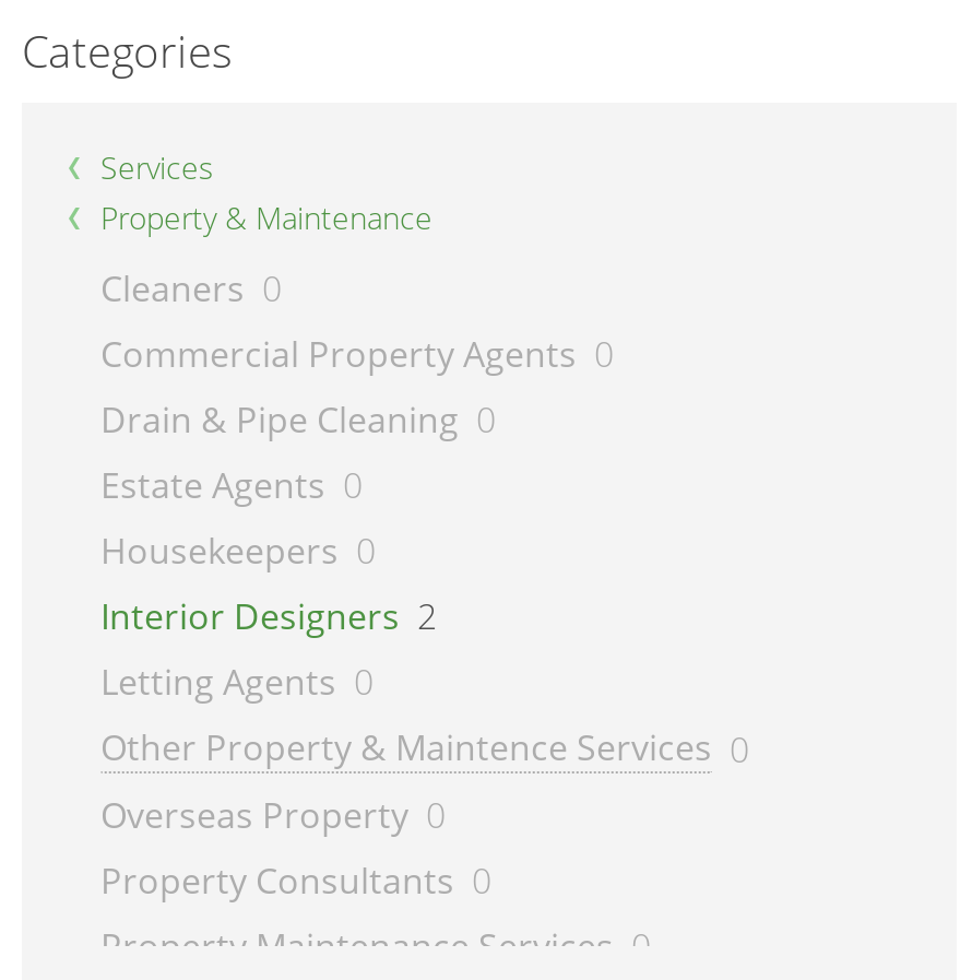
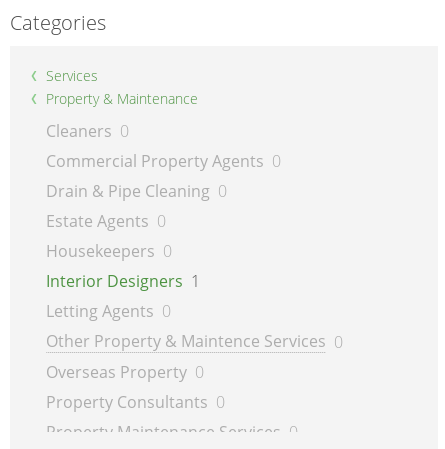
- Interior Designers 2
+ Interior Designers 1
